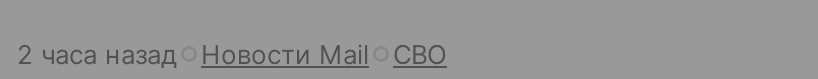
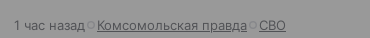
- 2 часа назад
- Новости Mail
+ 1 час назад
+ Комсомольская правда
